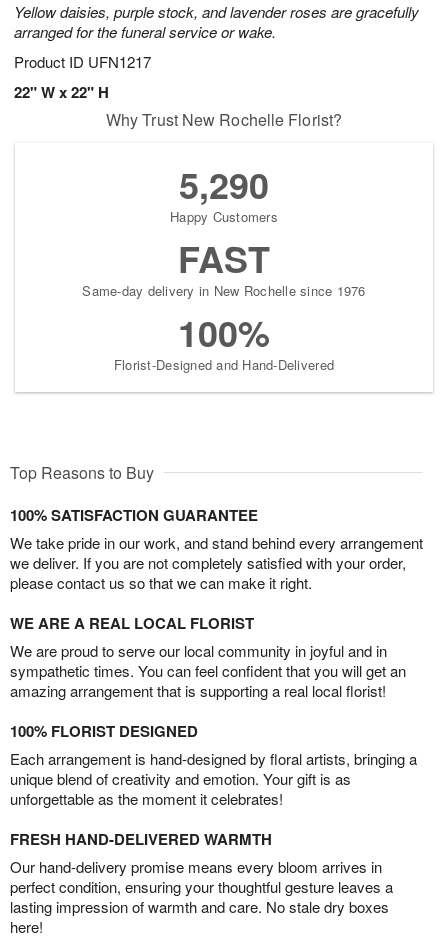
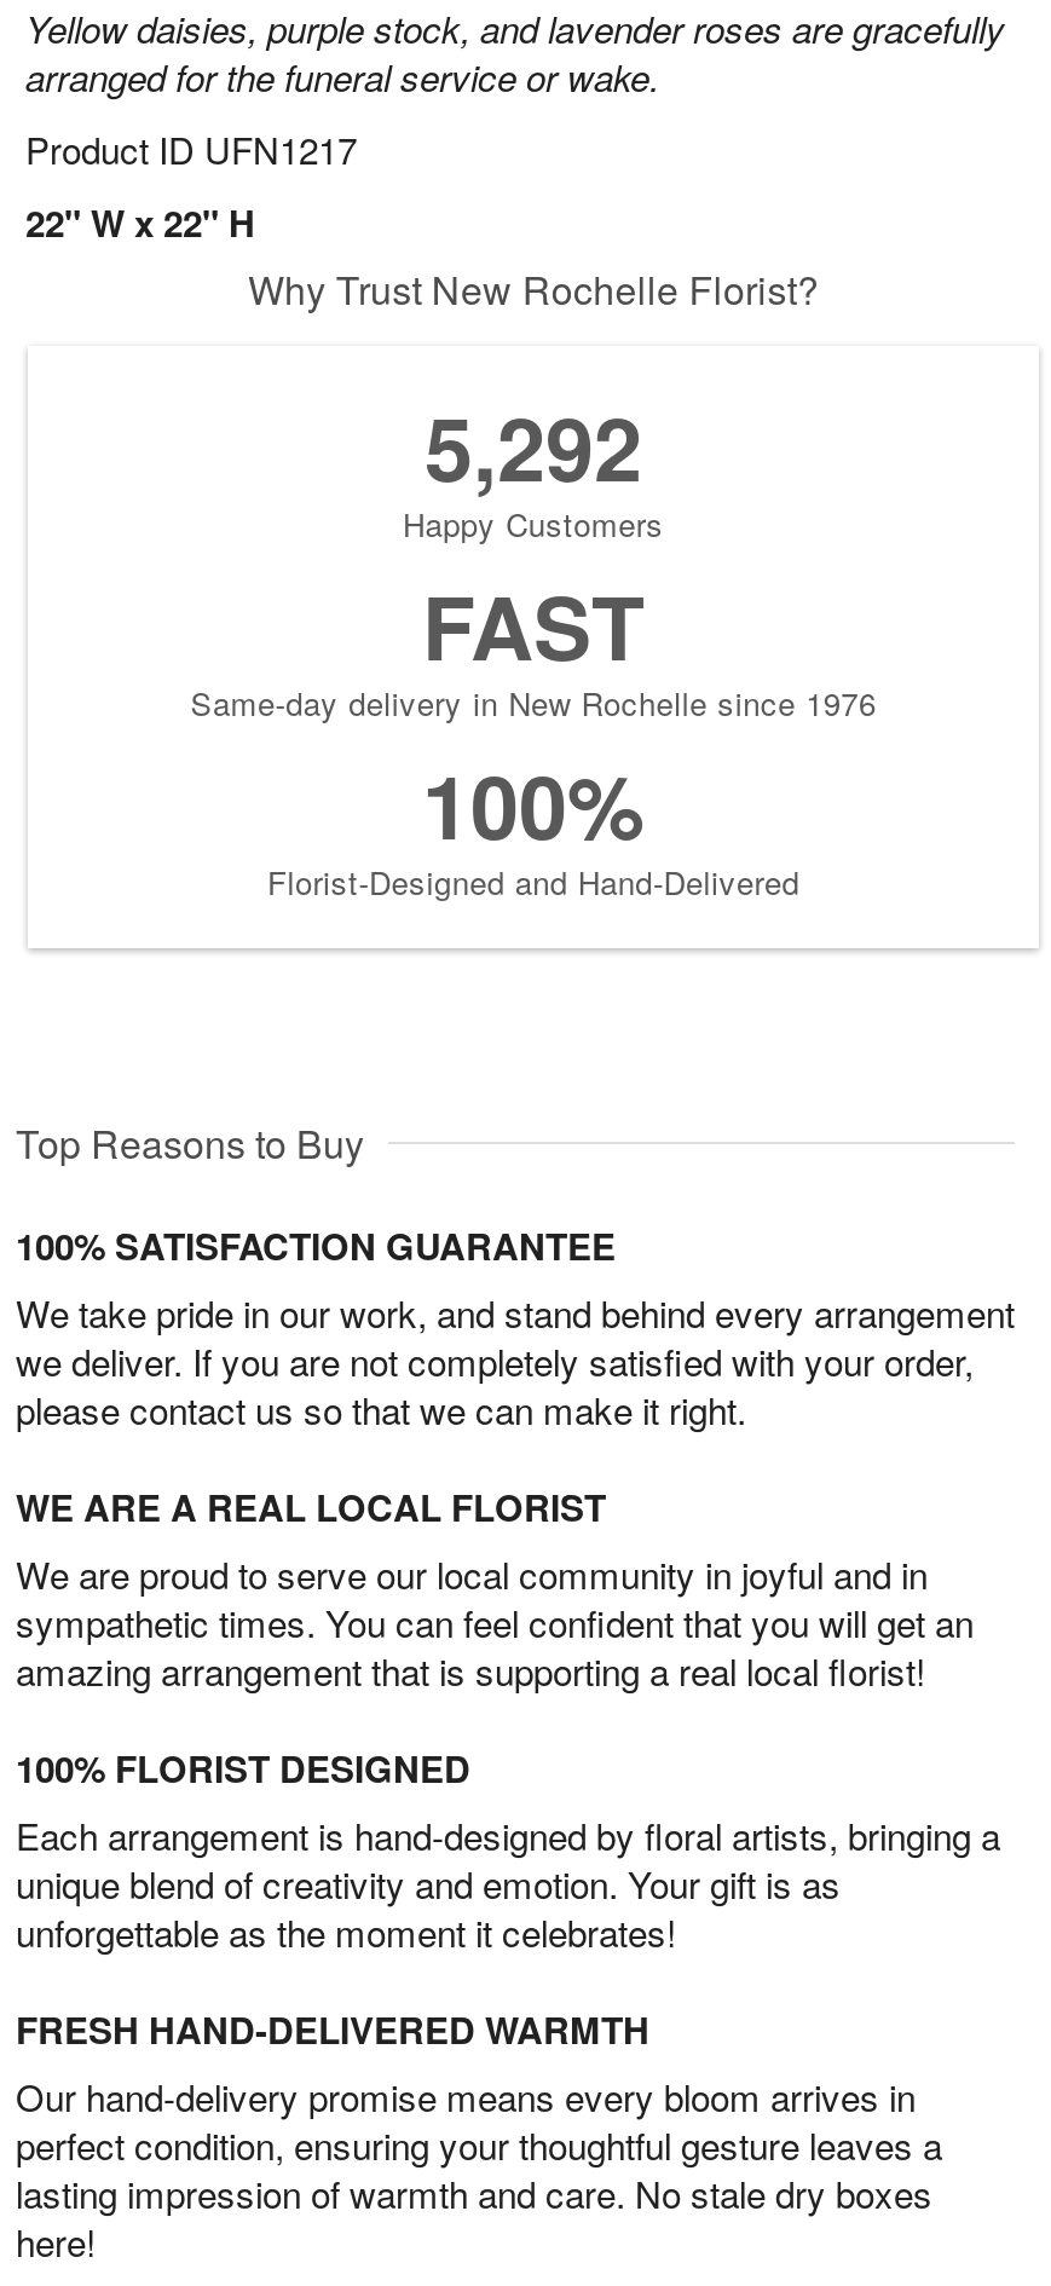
- 5,290
+ 5,292
